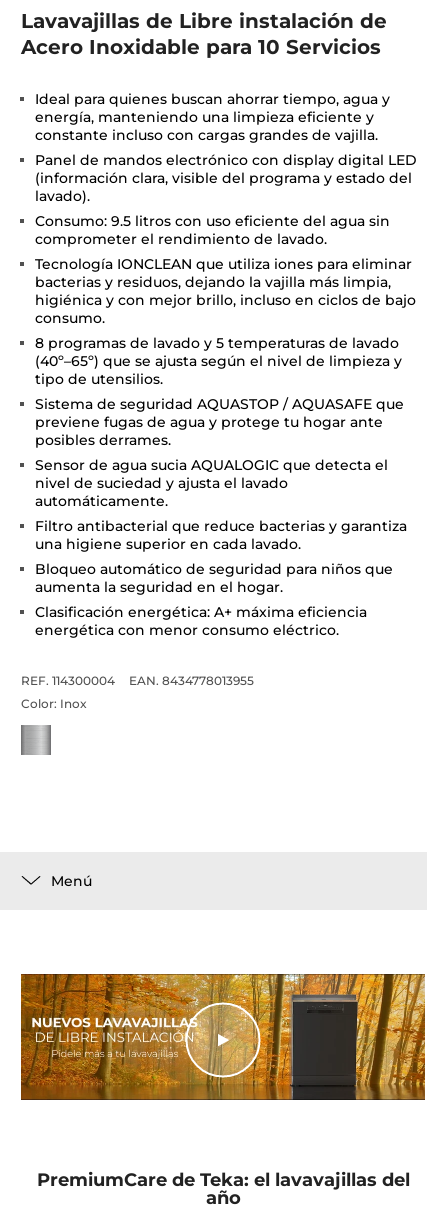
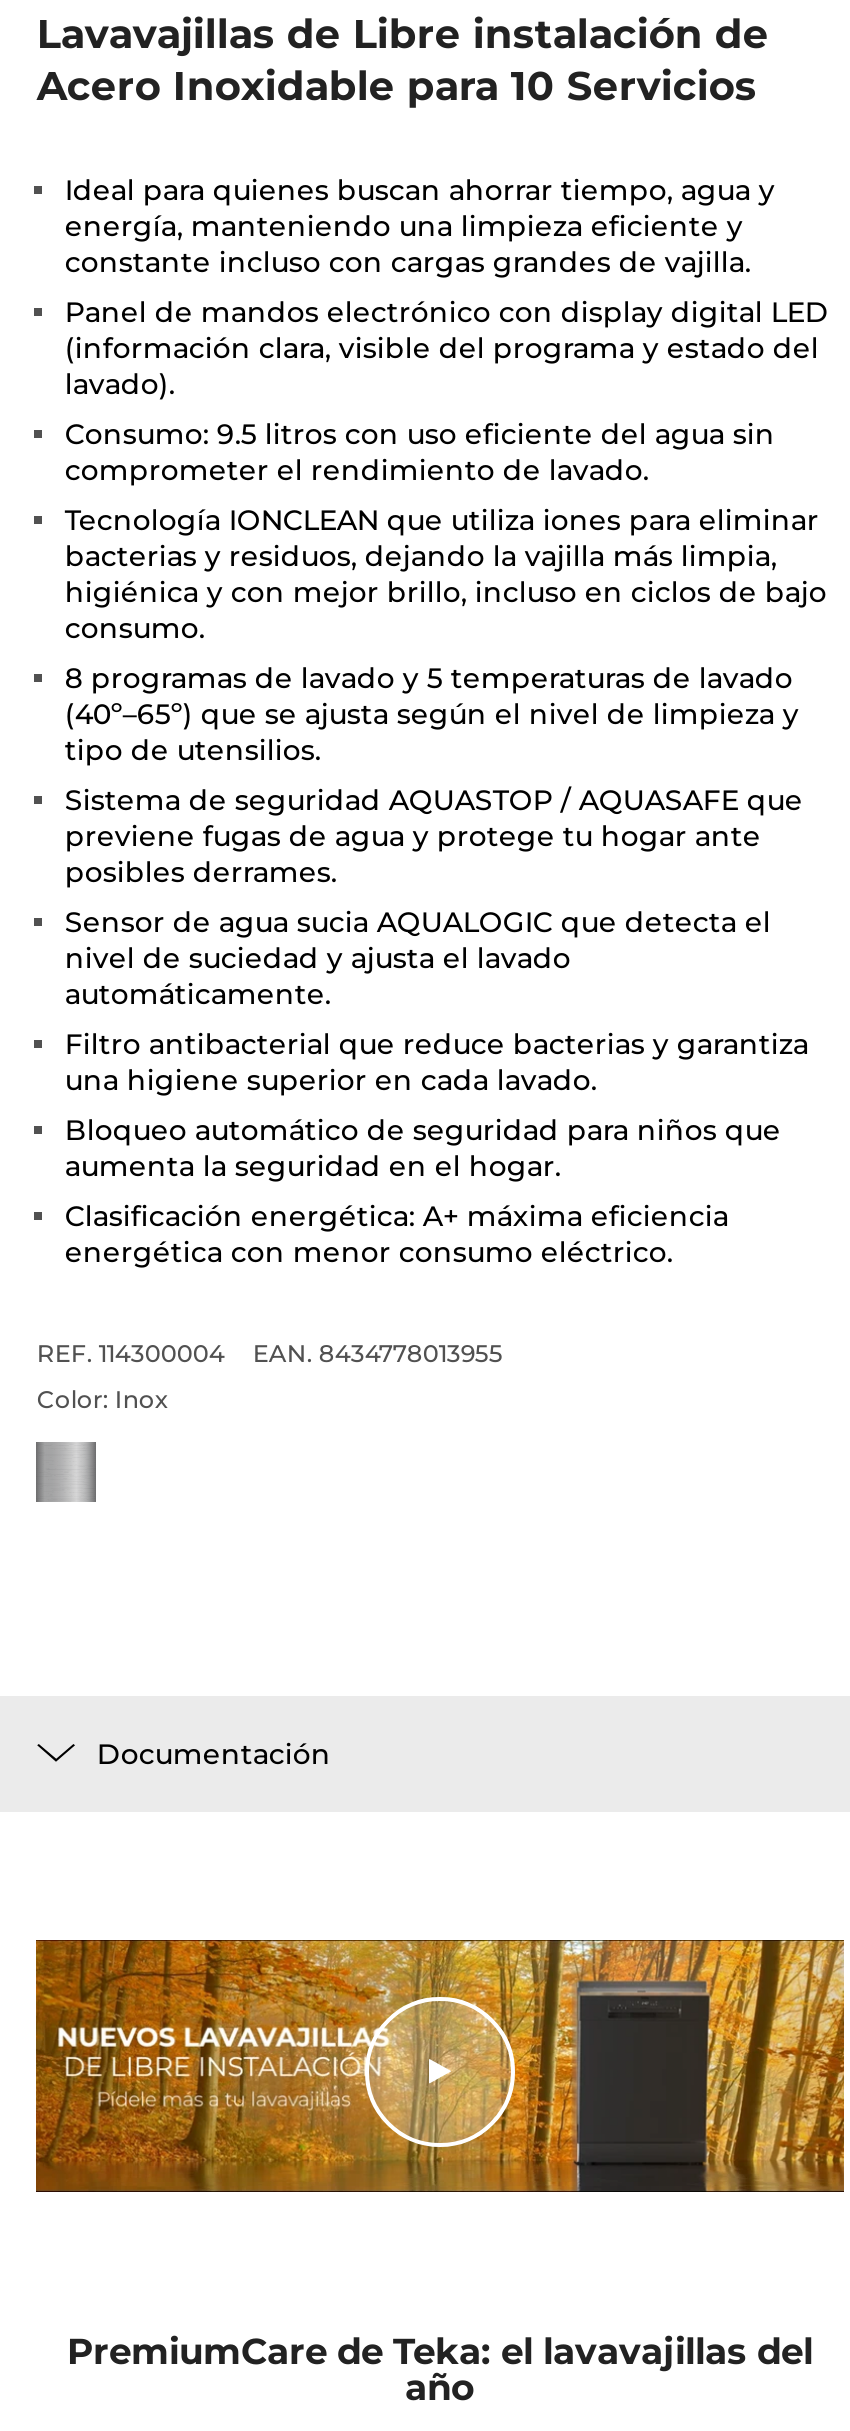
- Menú
+ Documentación
